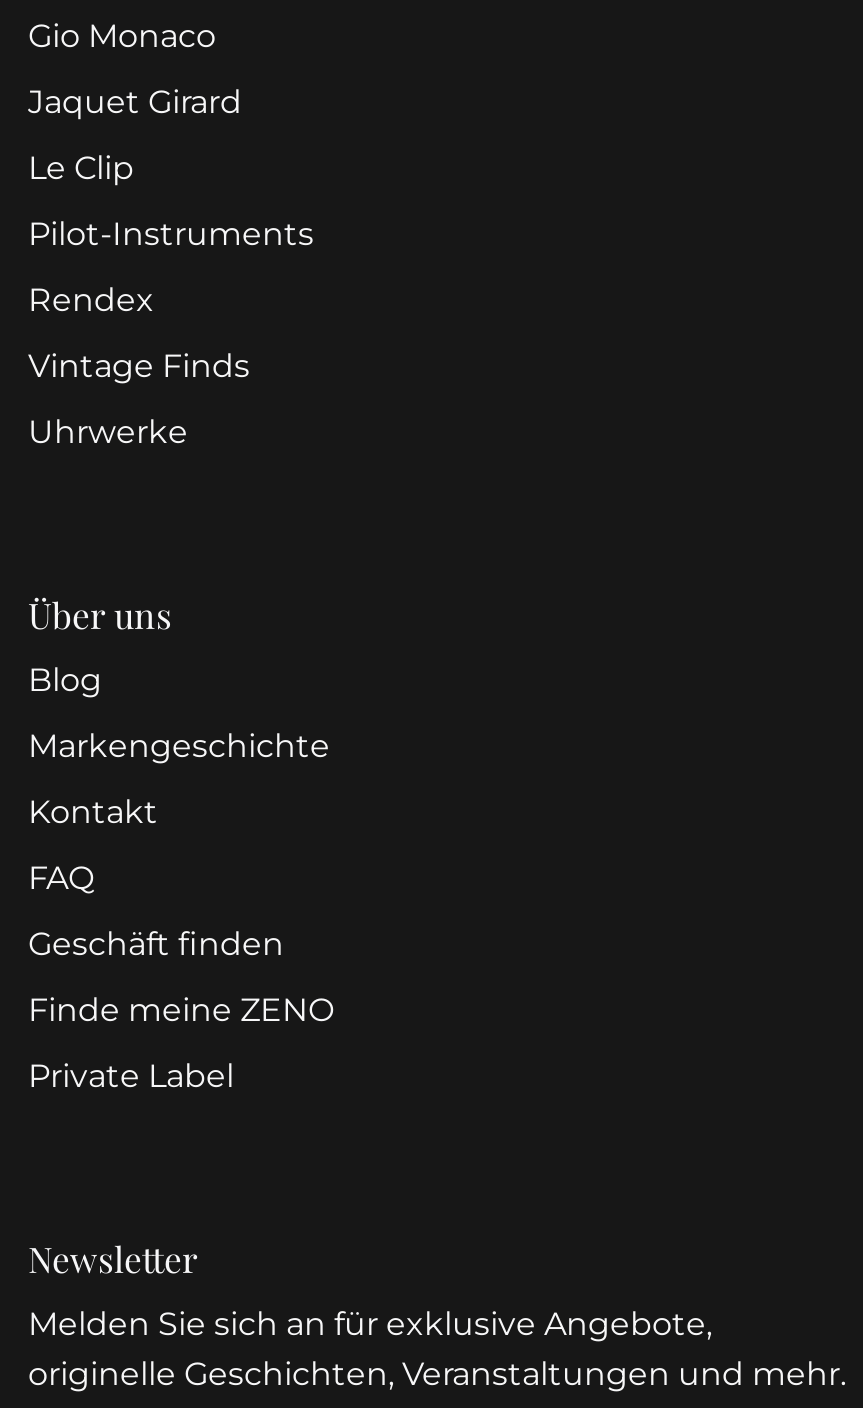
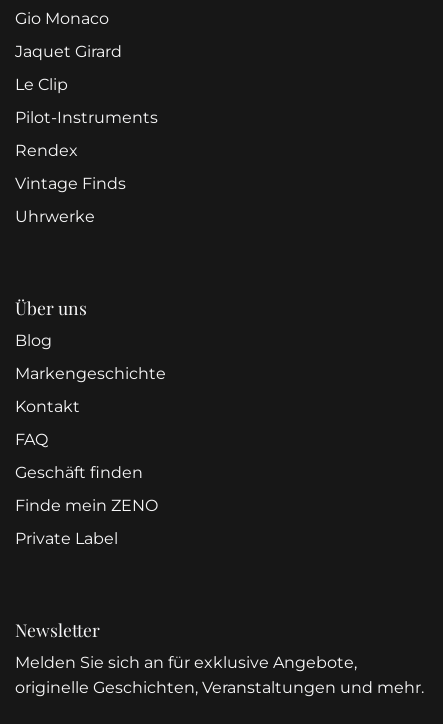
- Finde meine ZENO
+ Finde mein ZENO
